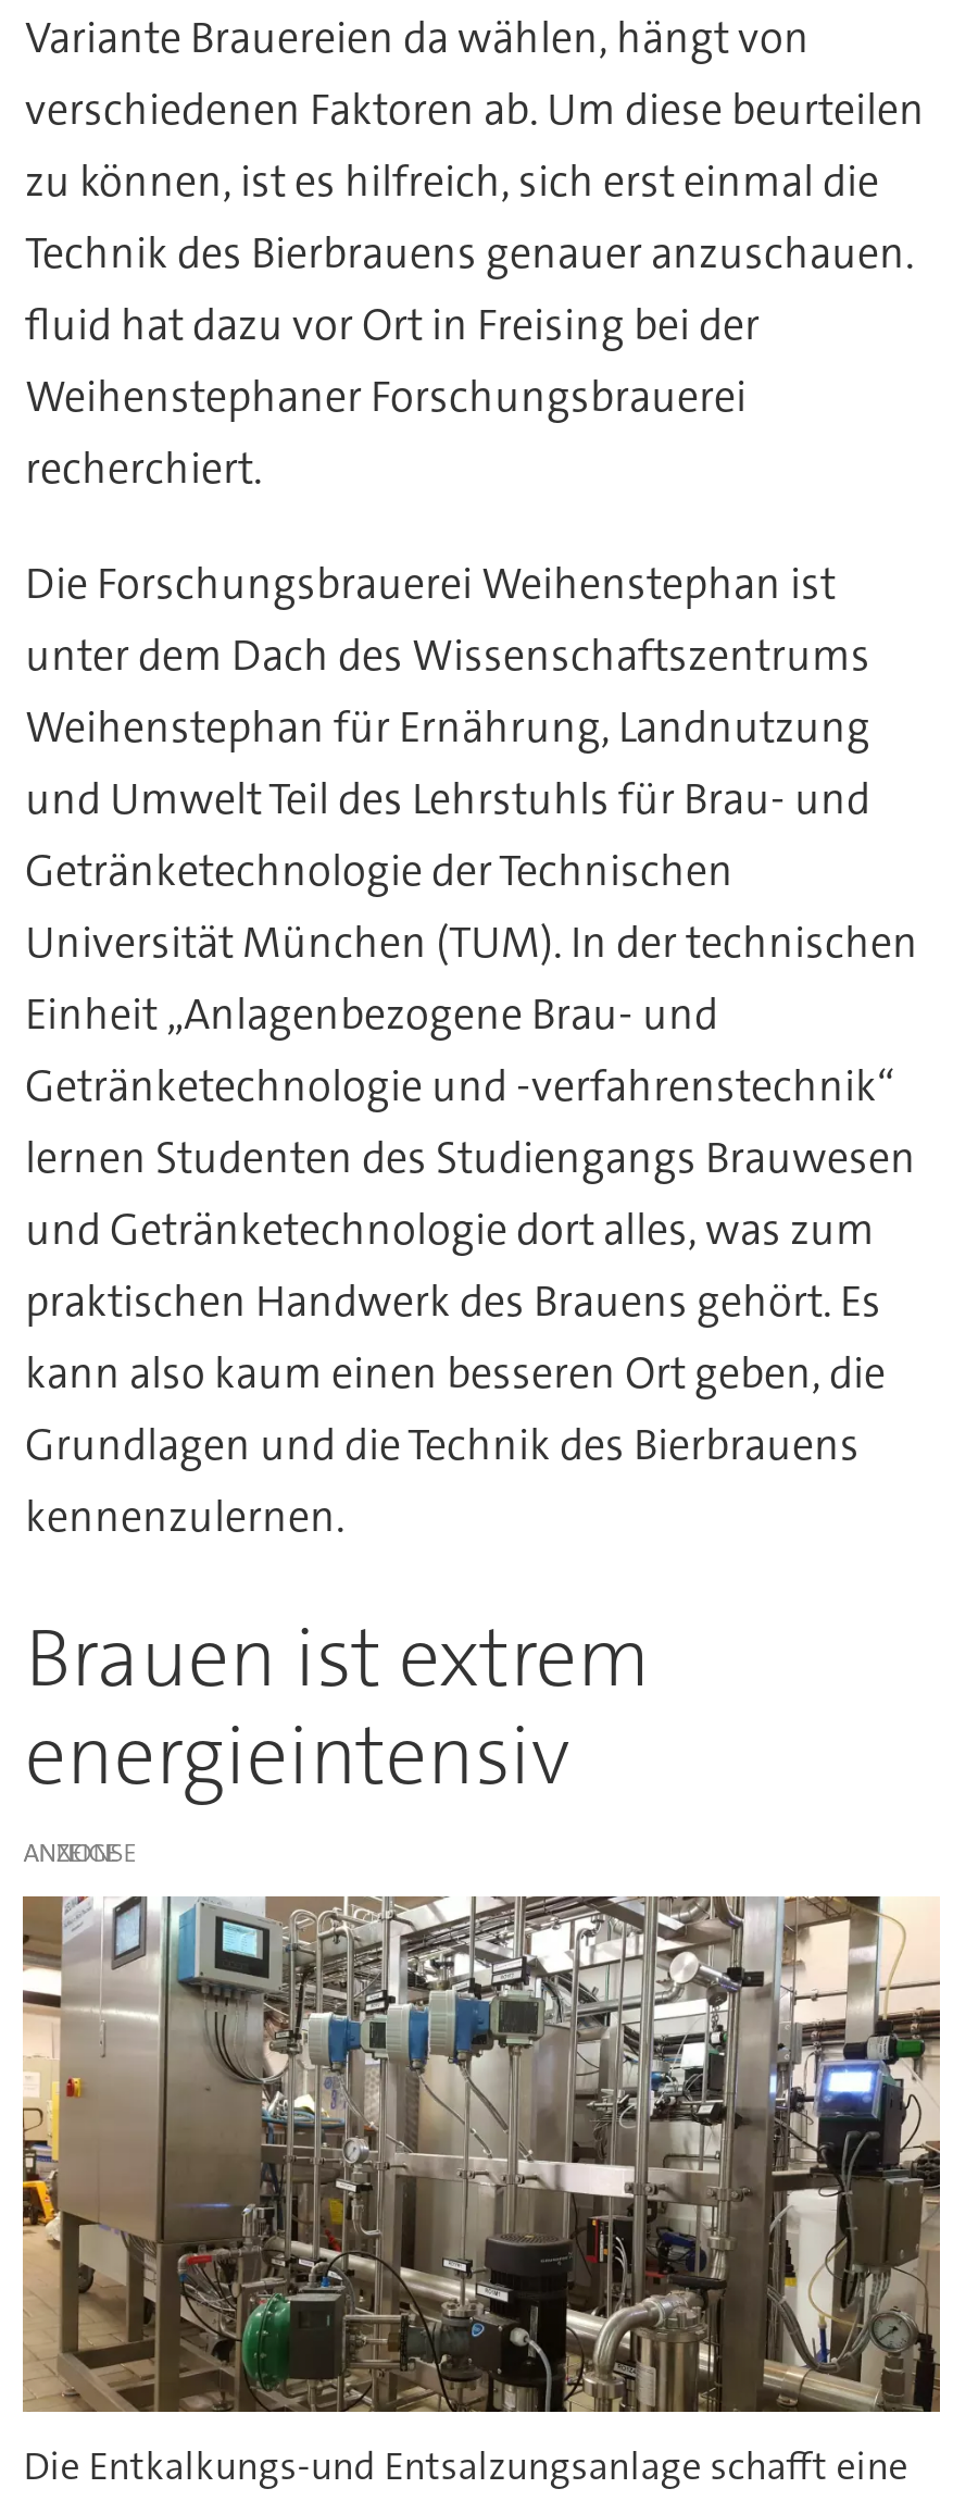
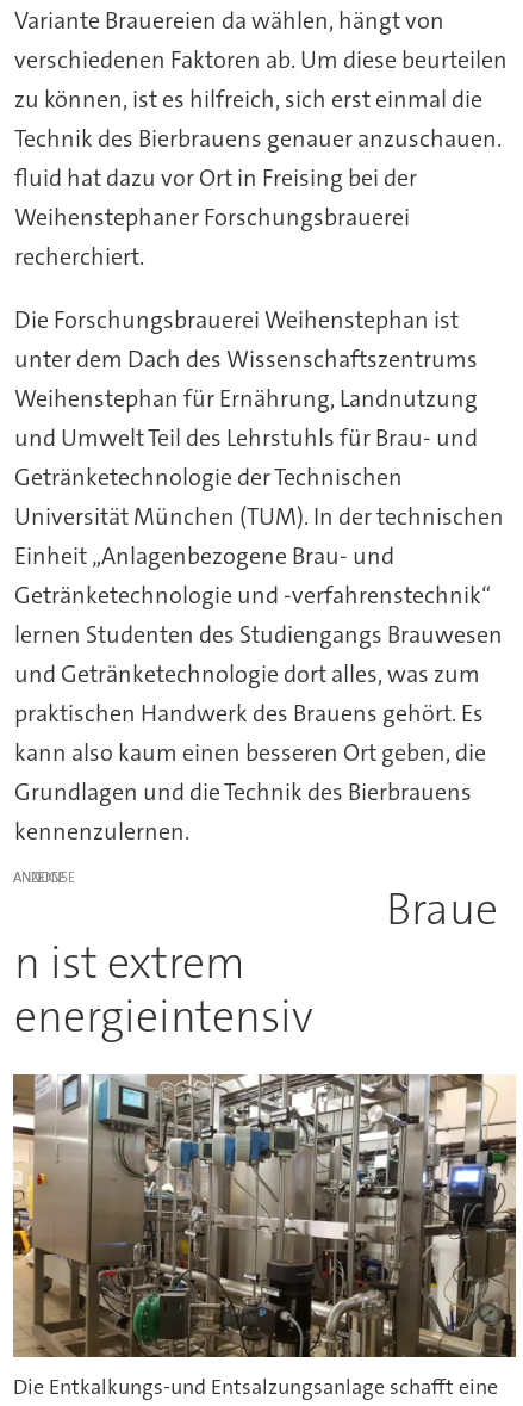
- Brauen ist extrem

moved down: energieintensiv

moved up: ANZEIGE

+ Braue
+ n ist extrem
